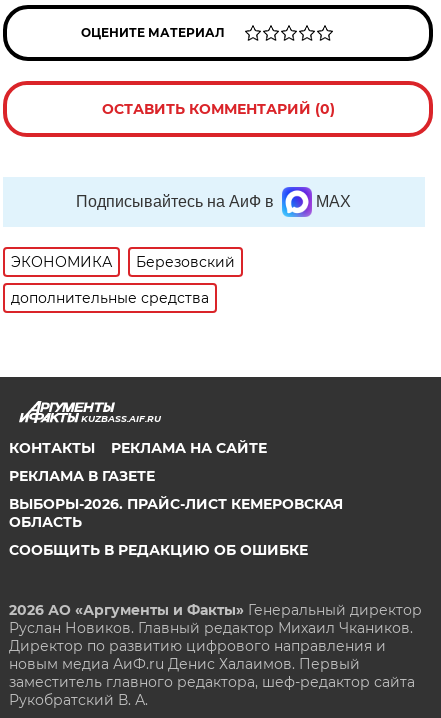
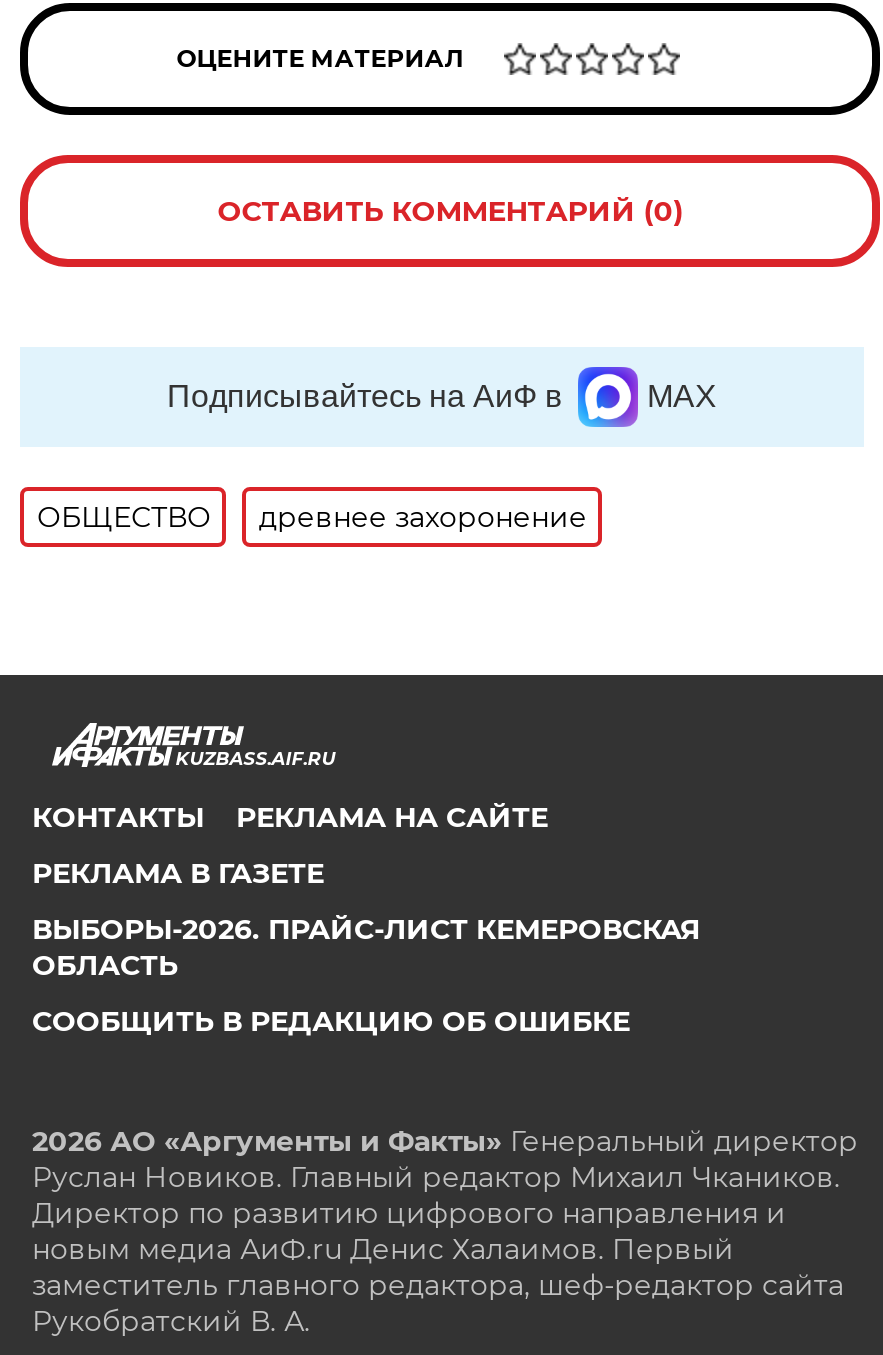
- ЭКОНОМИКА
- Березовский
- дополнительные средства
+ ОБЩЕСТВО
+ древнее захоронение
